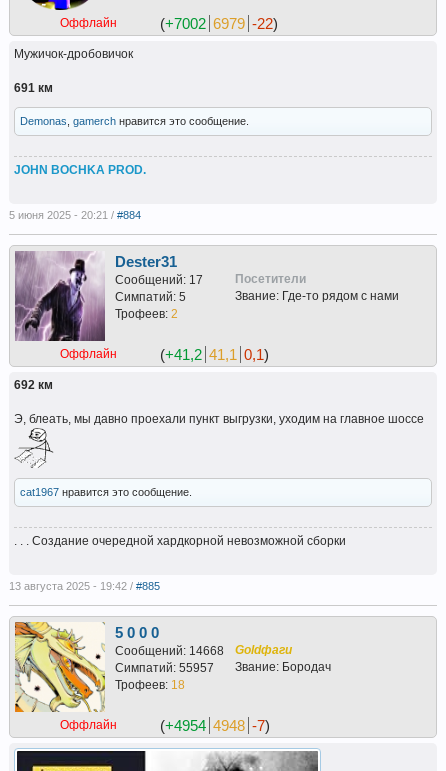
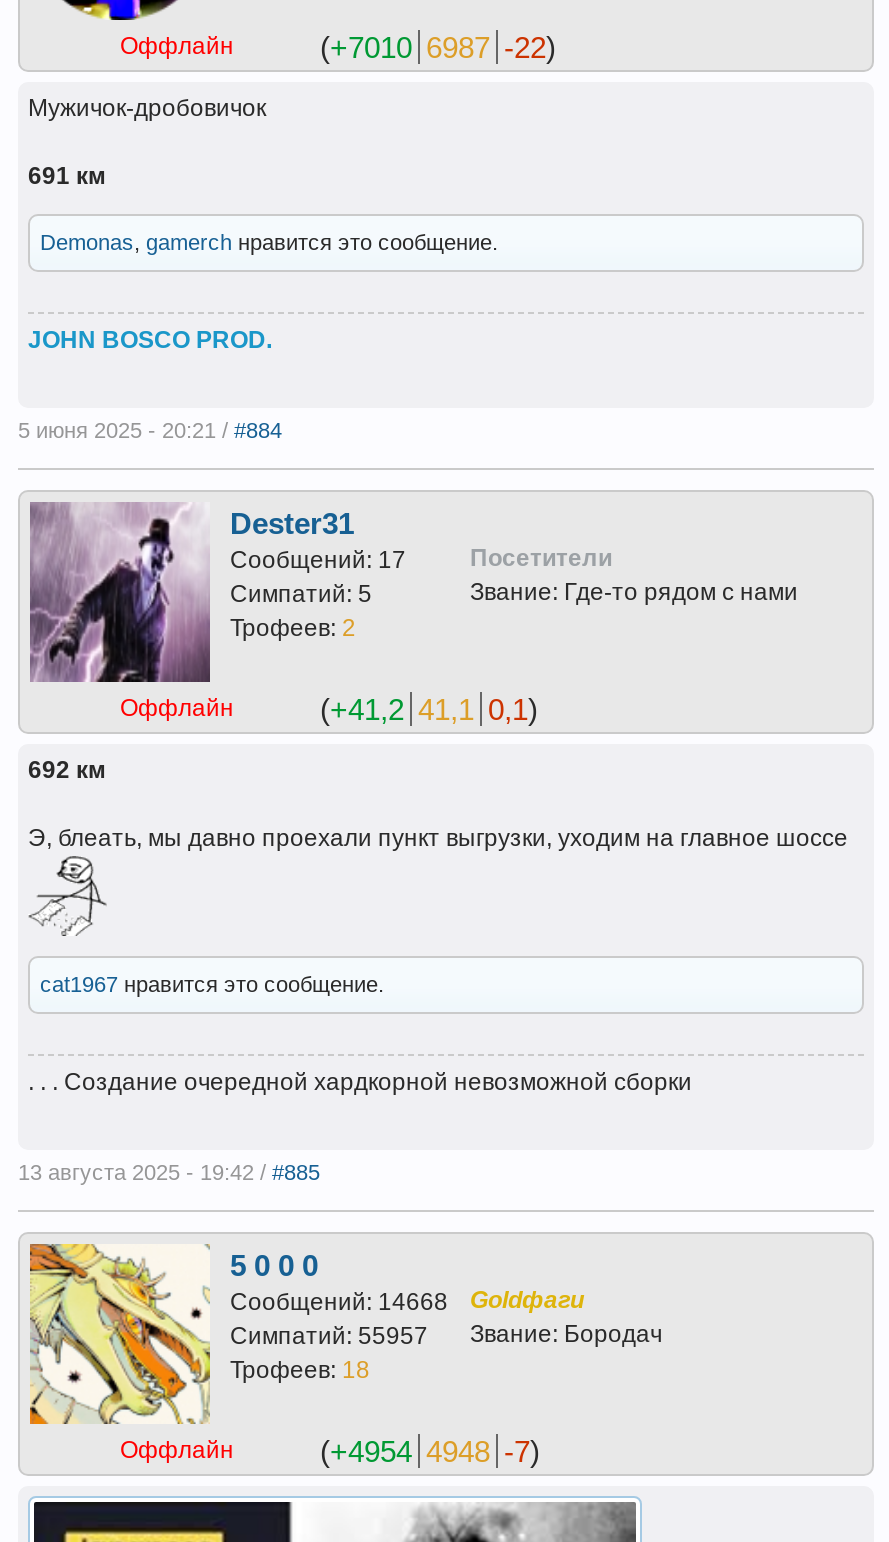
- (+7002 6979 -22)
+ (+7010 6987 -22)

- JOHN BOCHKA PROD.
+ JOHN BOSCO PROD.
